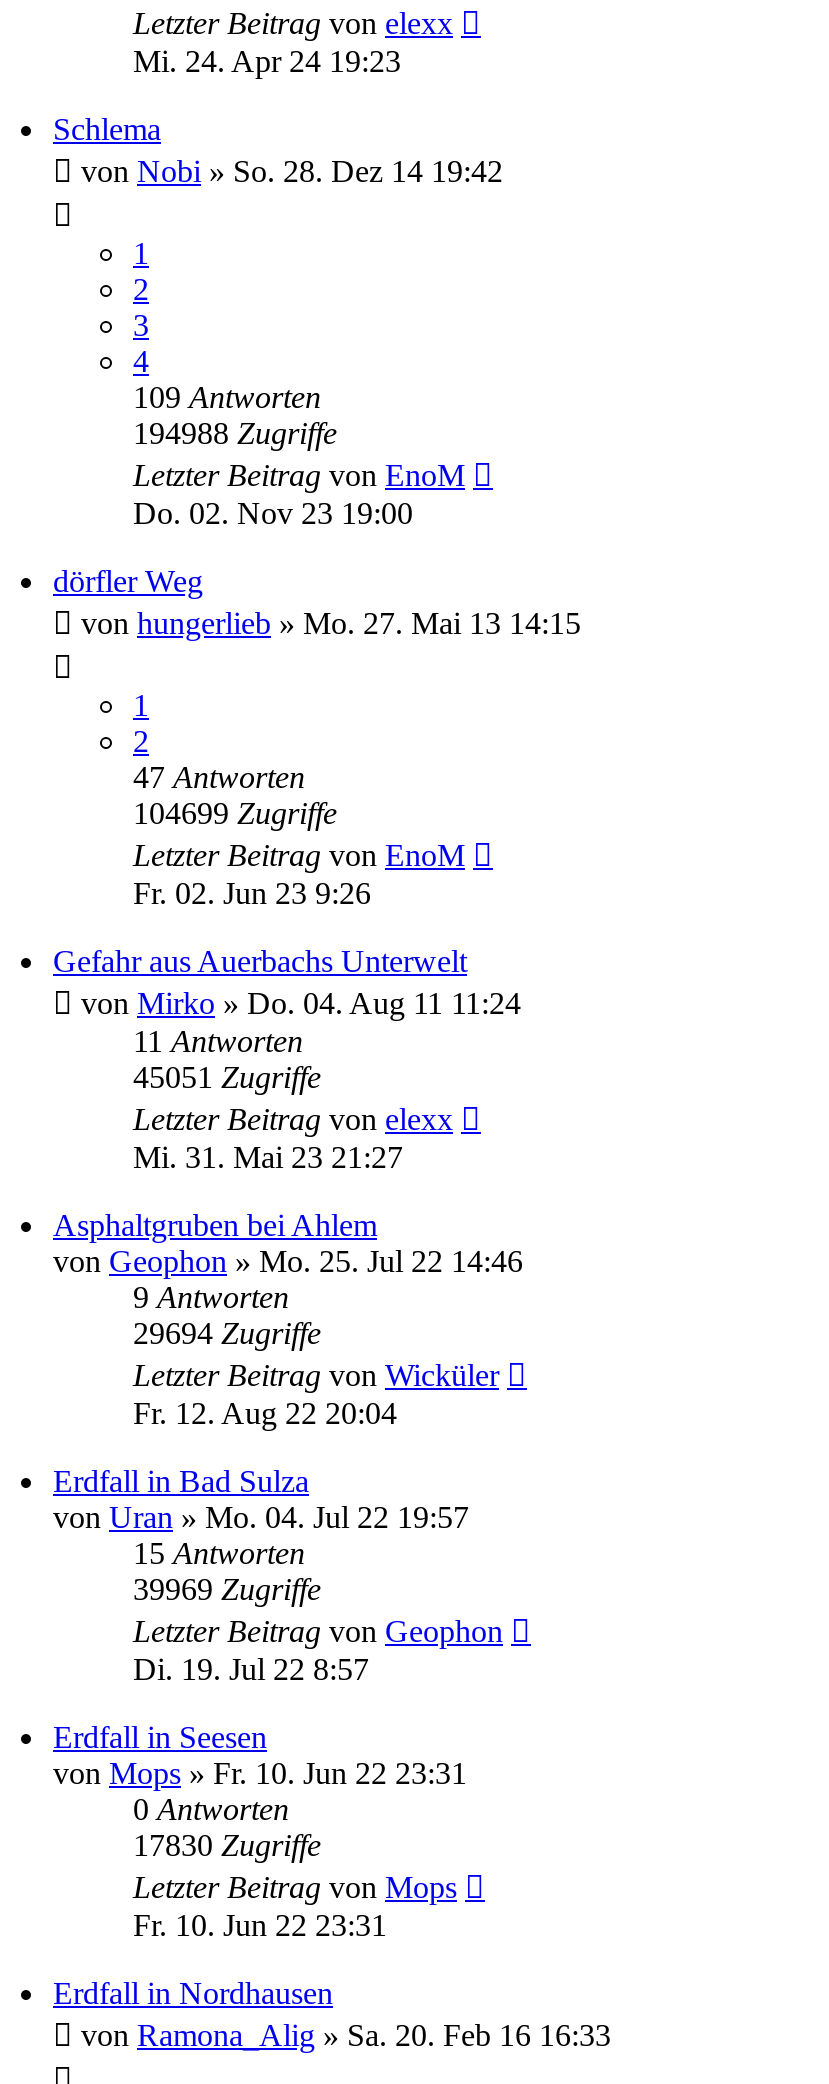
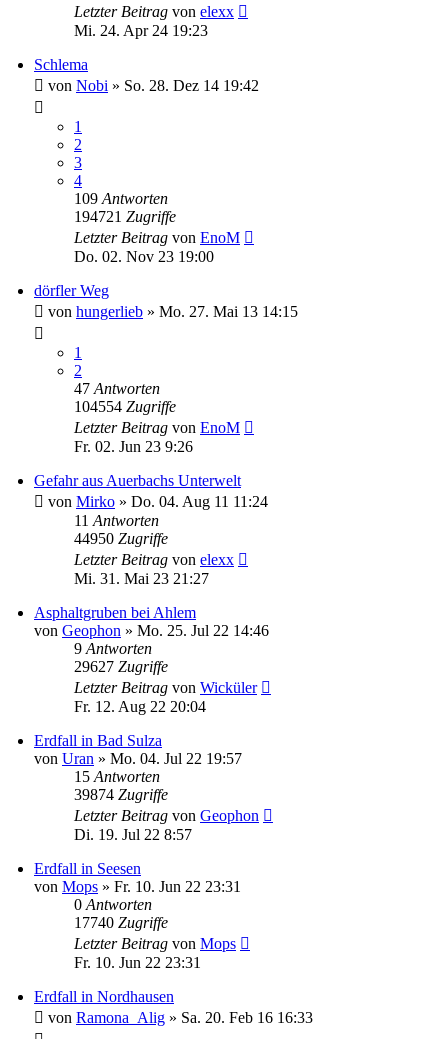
- 194988 Zugriffe
+ 194721 Zugriffe

- 104699 Zugriffe
+ 104554 Zugriffe

- 45051 Zugriffe
+ 44950 Zugriffe

- 29694 Zugriffe
+ 29627 Zugriffe

- 39969 Zugriffe
+ 39874 Zugriffe

- 17830 Zugriffe
+ 17740 Zugriffe
